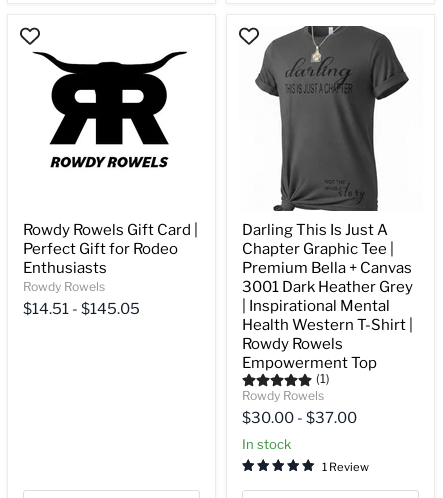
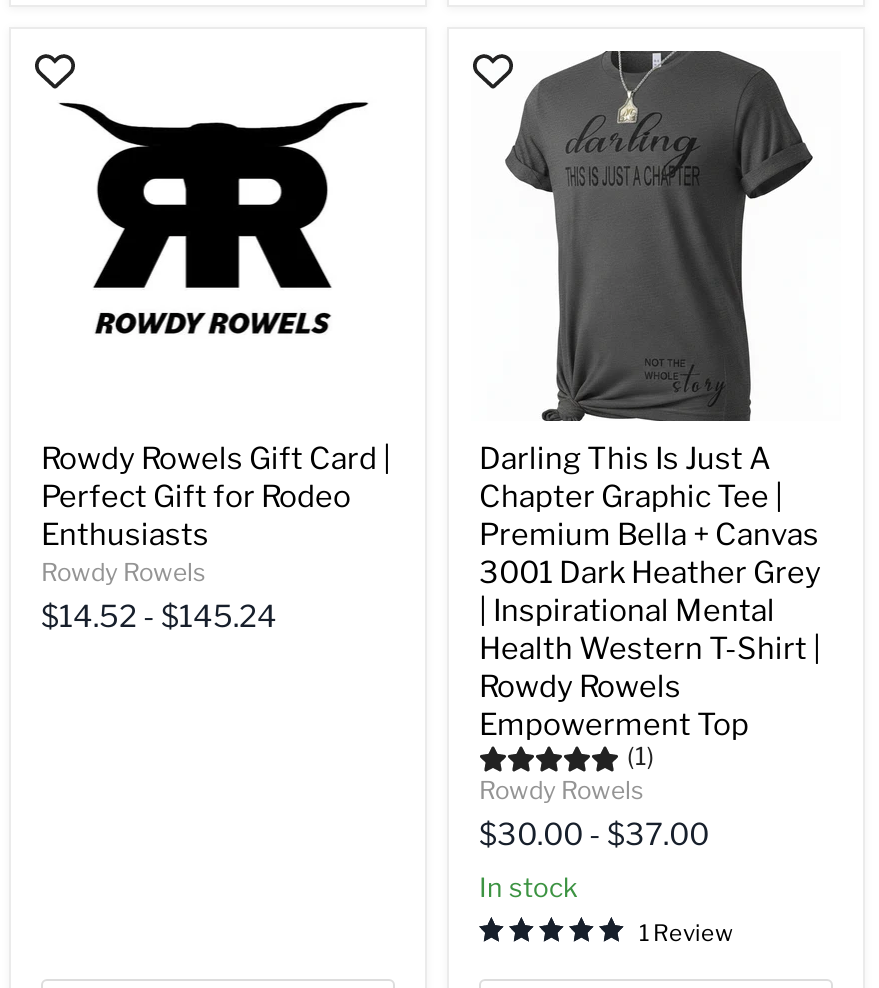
- $14.51 - $145.05
+ $14.52 - $145.24
